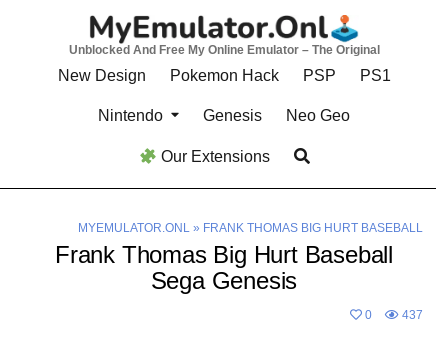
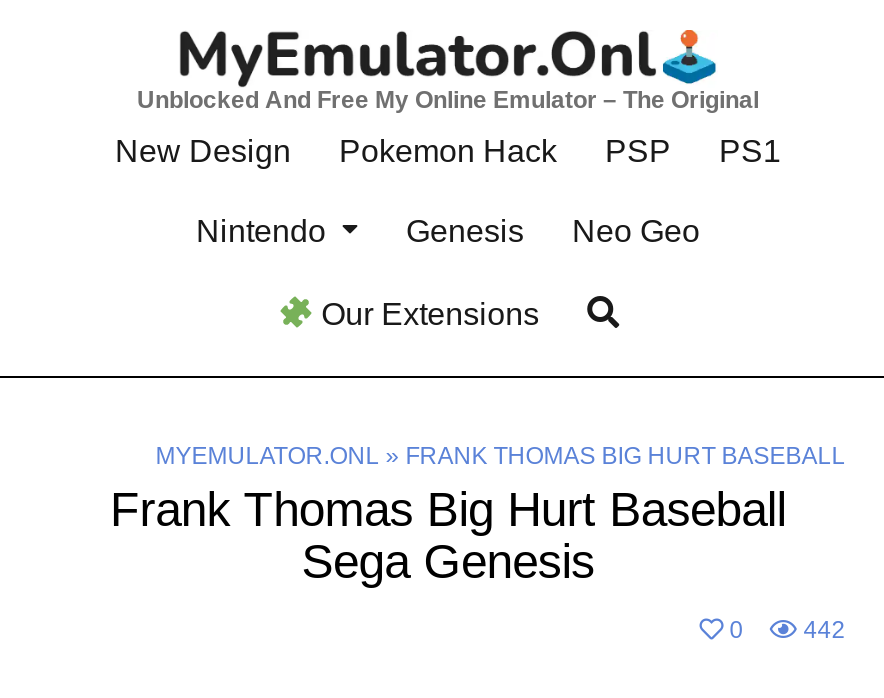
- 437
+ 442
